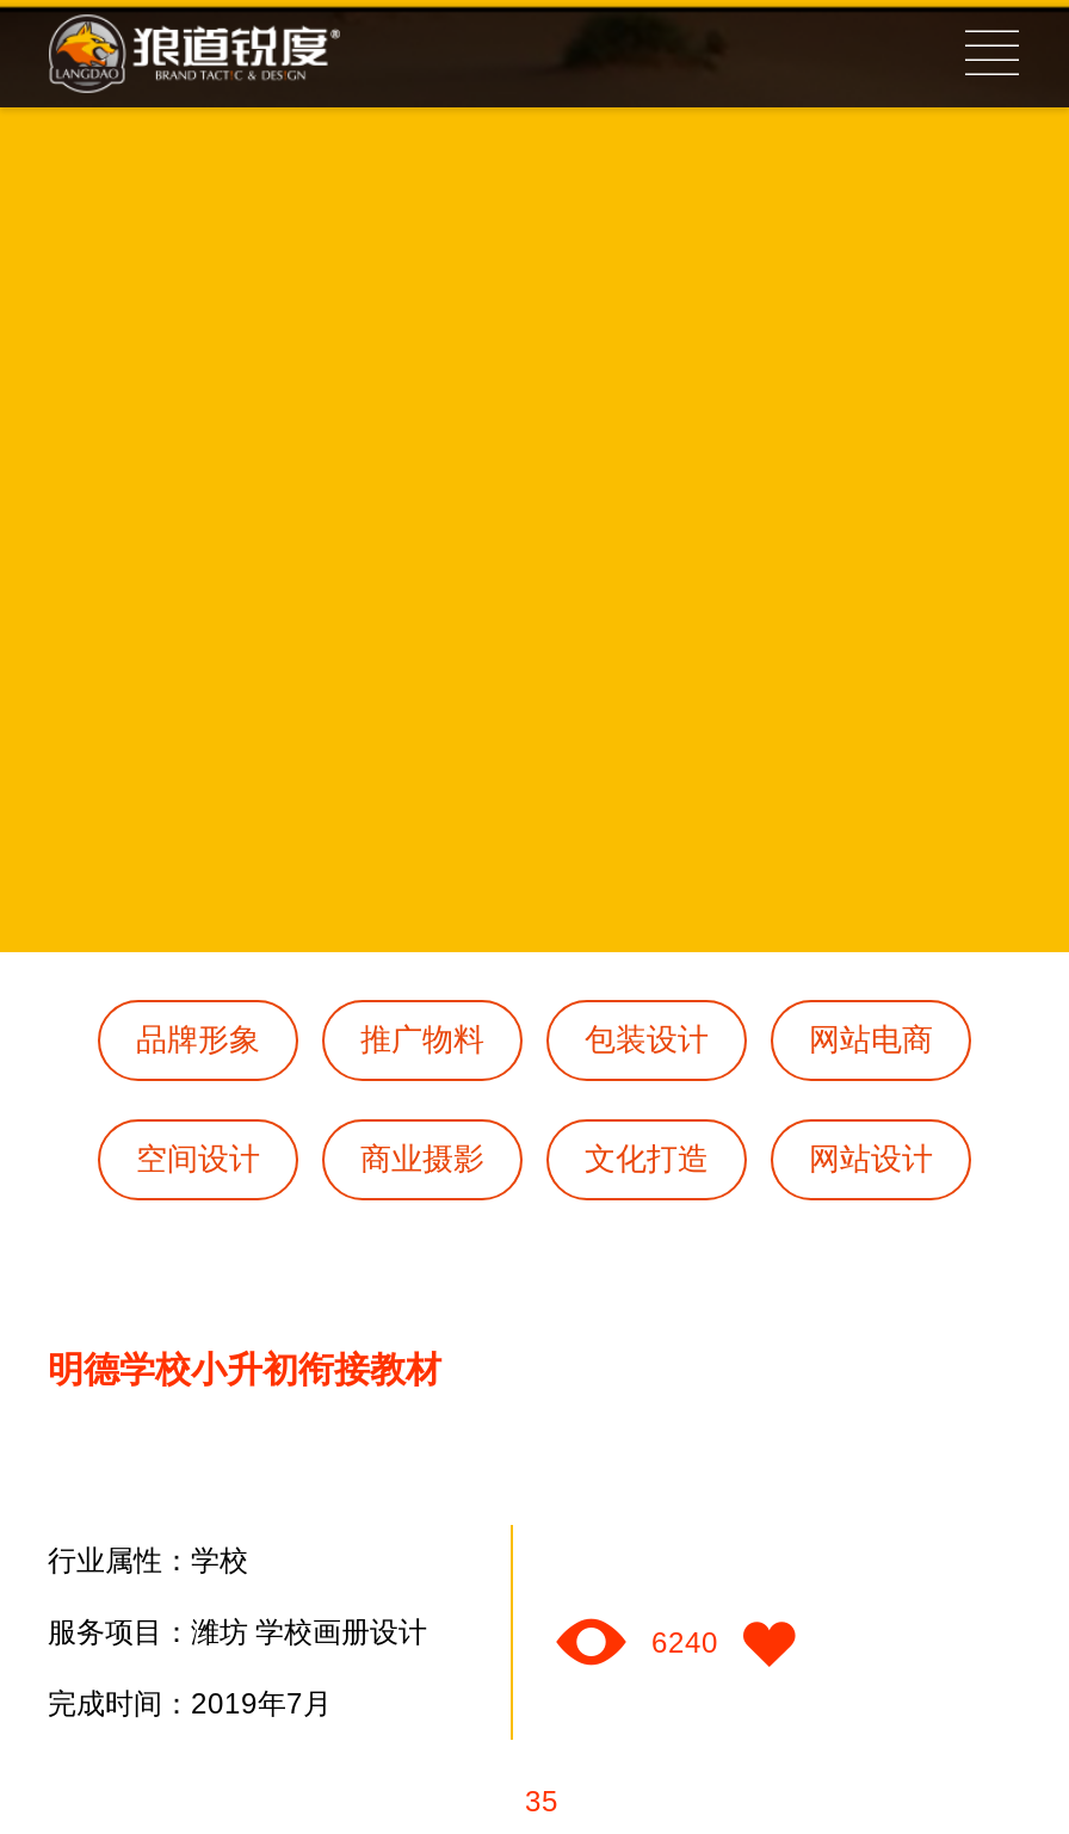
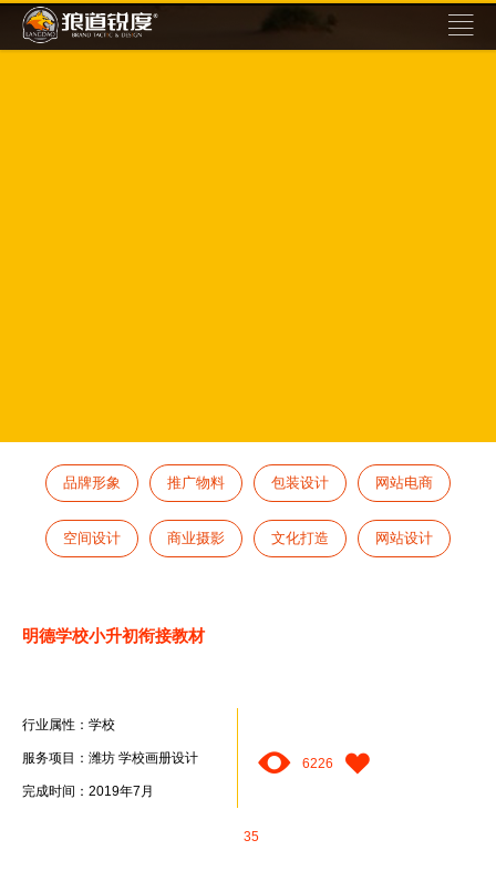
- 6240
+ 6226
